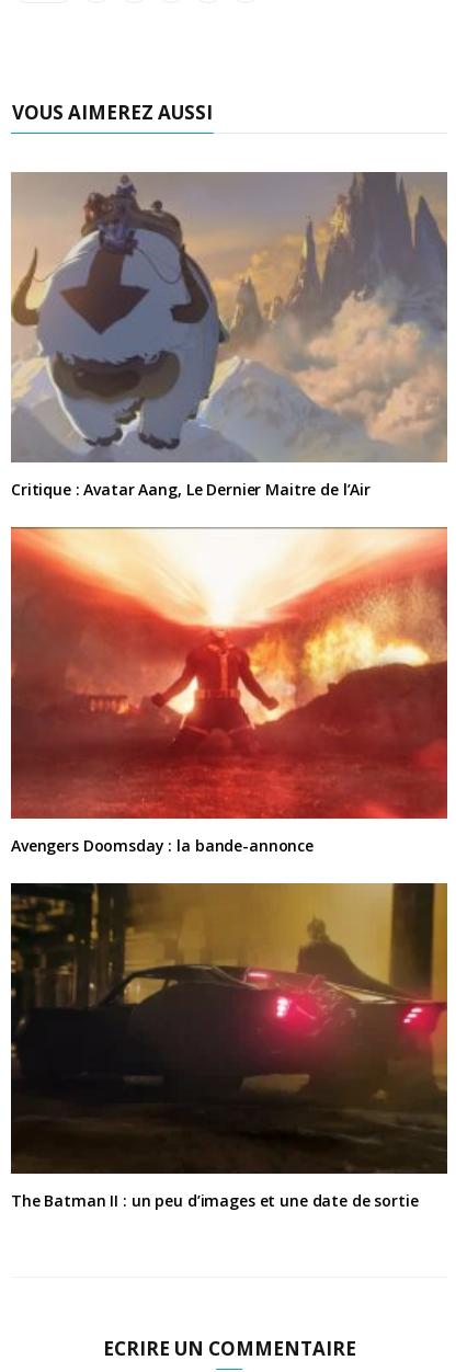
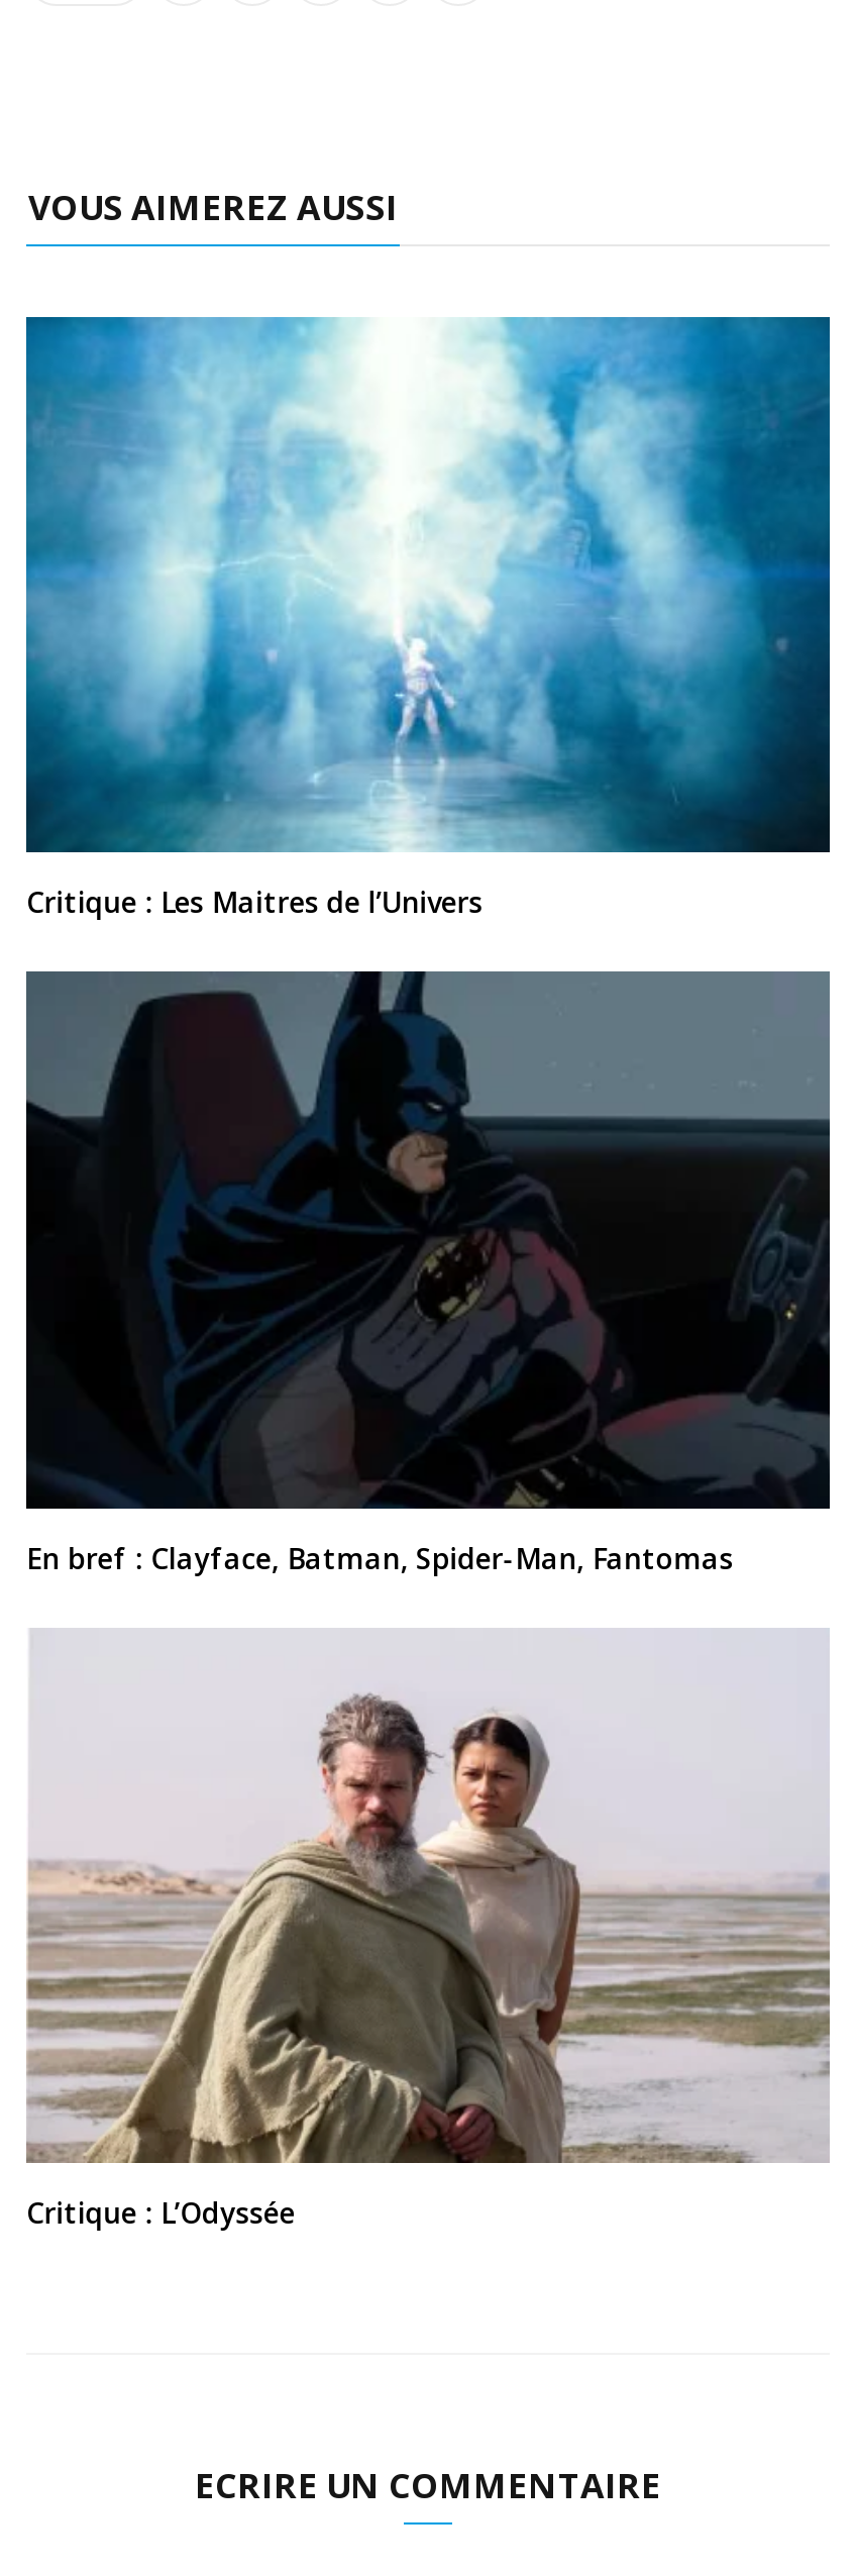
- [image]
- Critique : Avatar Aang, Le Dernier Maitre de l’Air
+ [image]
+ Critique : Les Maitres de l’Univers

- [image]
- Avengers Doomsday : la bande-annonce
+ [image]
+ En bref : Clayface, Batman, Spider-Man, Fantomas

- [image]
- The Batman II : un peu d’images et une date de sortie
+ [image]
+ Critique : L’Odyssée
